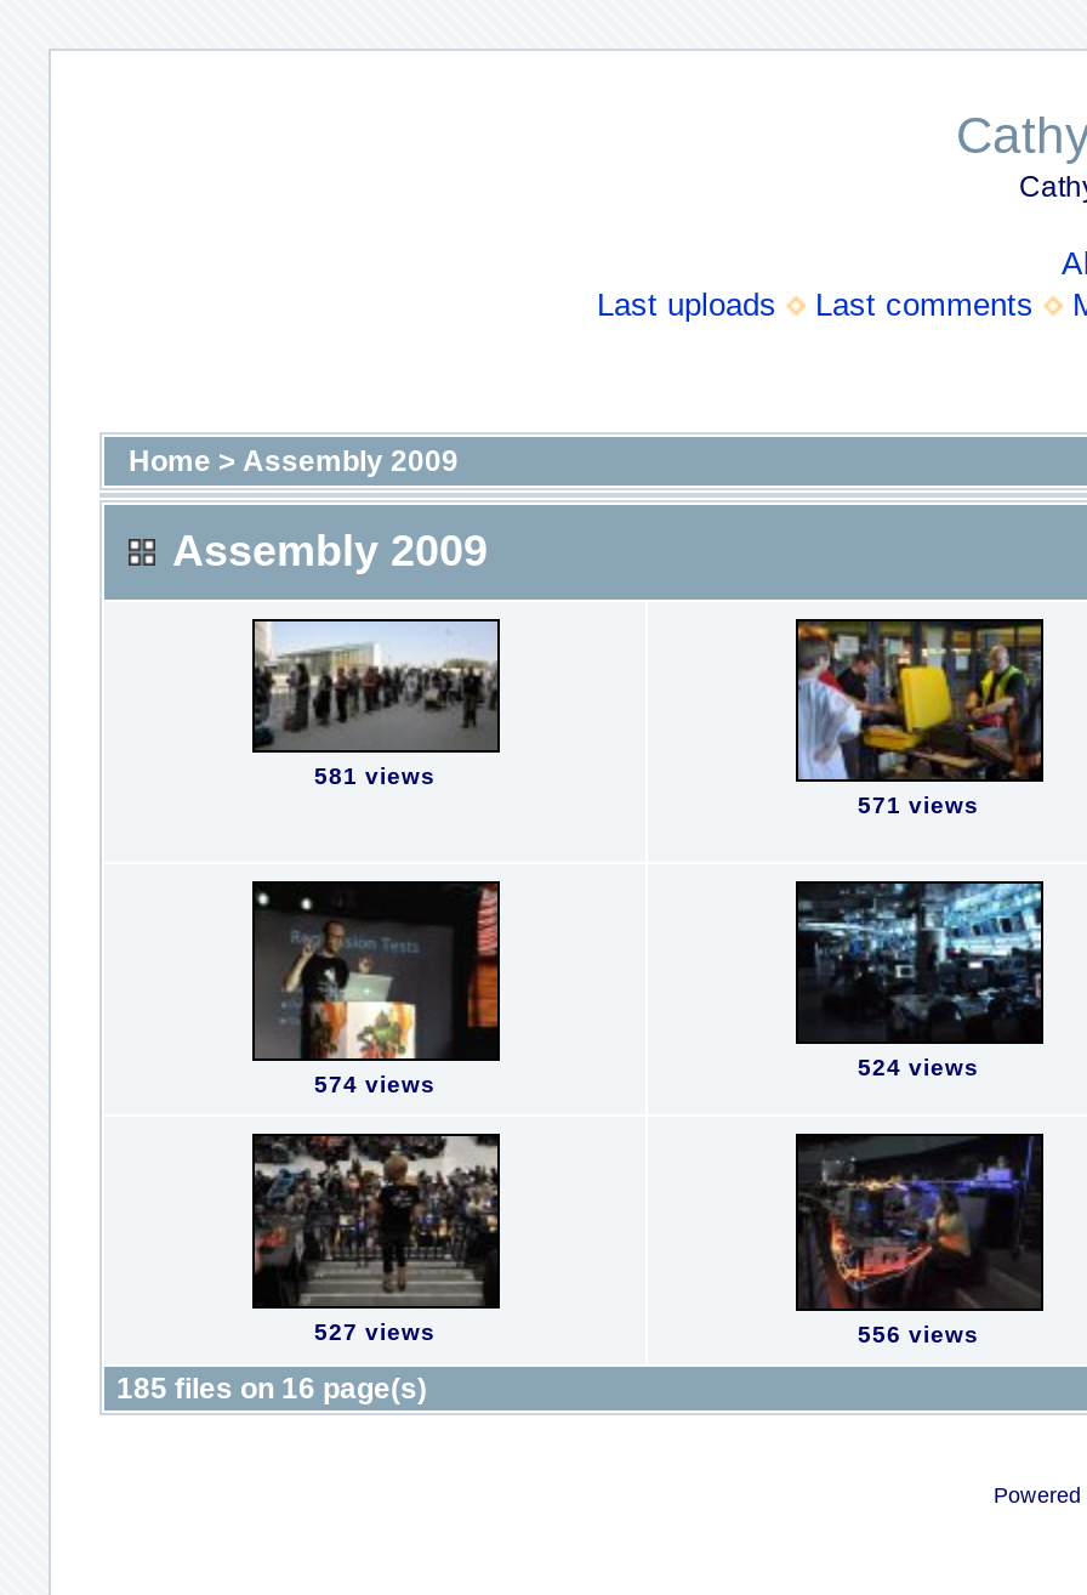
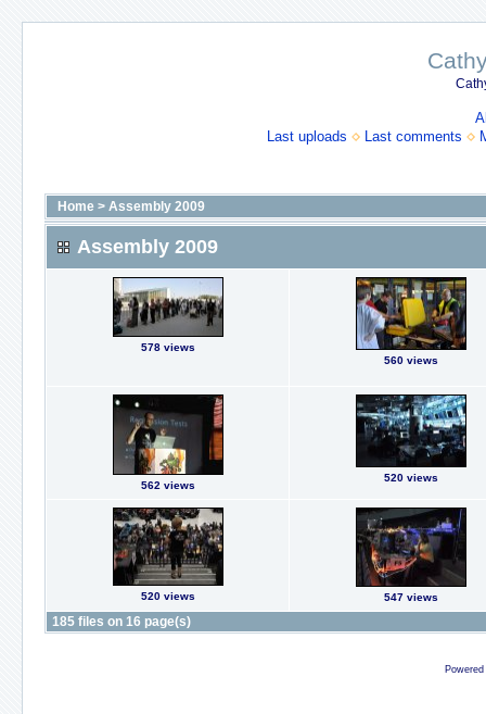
- 581 views
+ 578 views

- 571 views
+ 560 views

- 524 views
+ 520 views

- 574 views
+ 562 views

- 527 views
+ 520 views

- 556 views
+ 547 views
